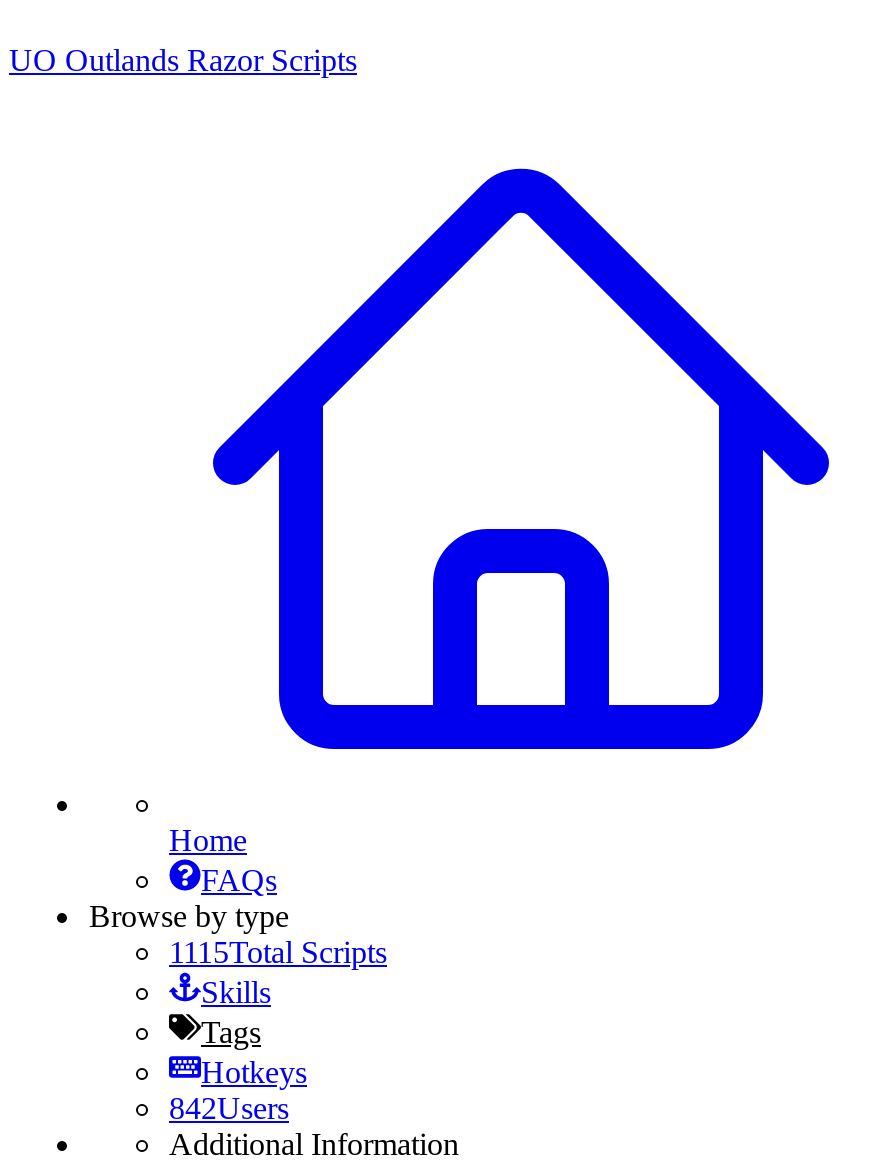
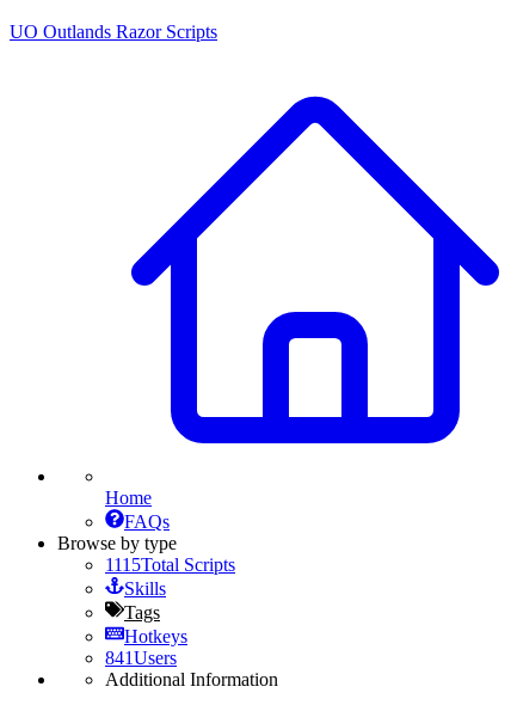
- 842Users
+ 841Users
